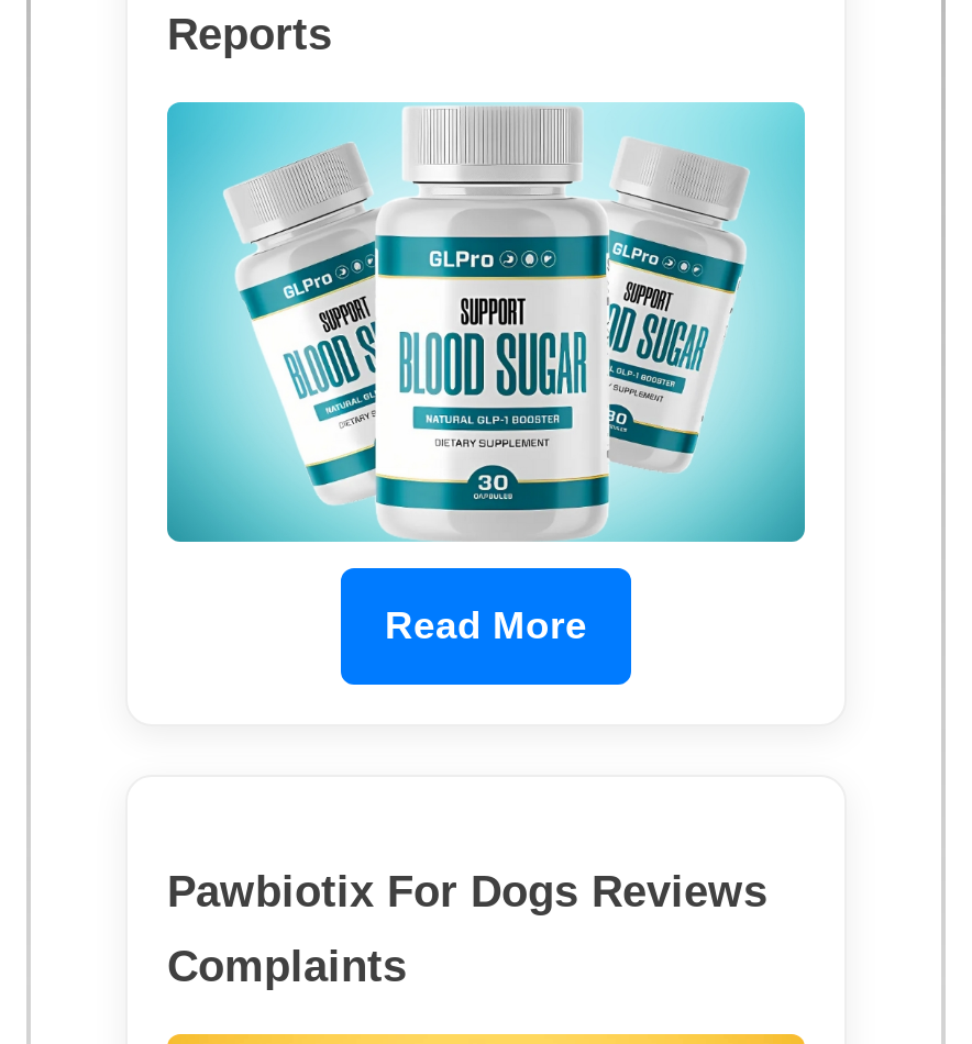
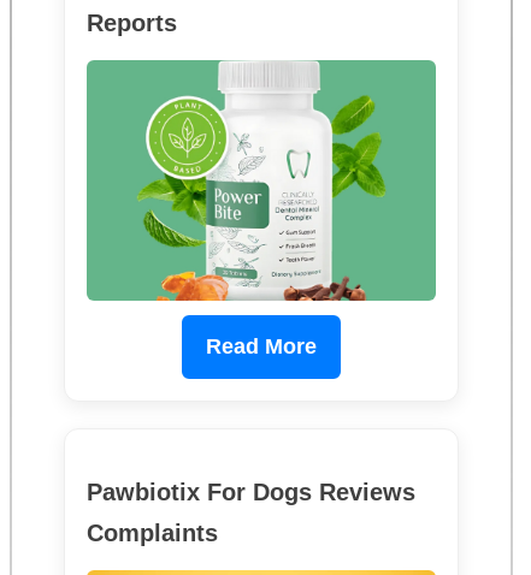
- [image]
+ [image]
